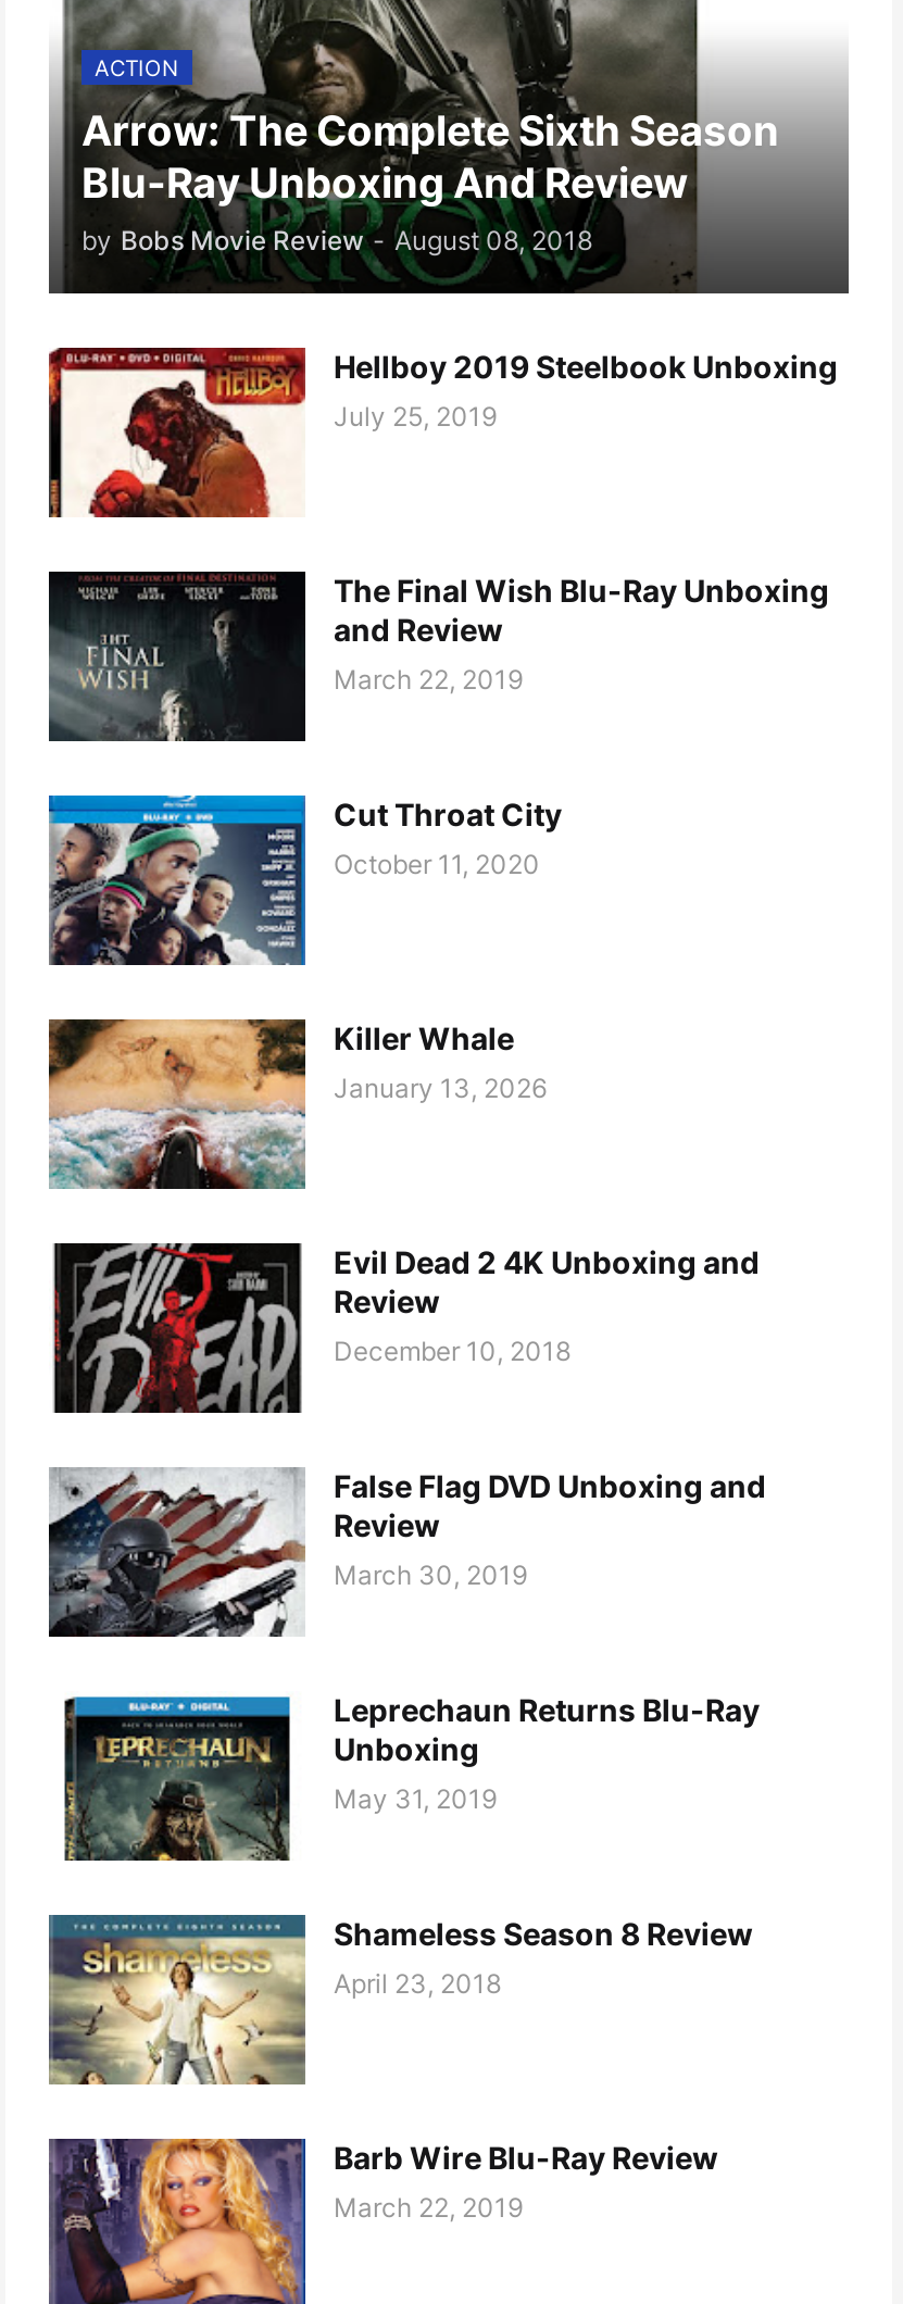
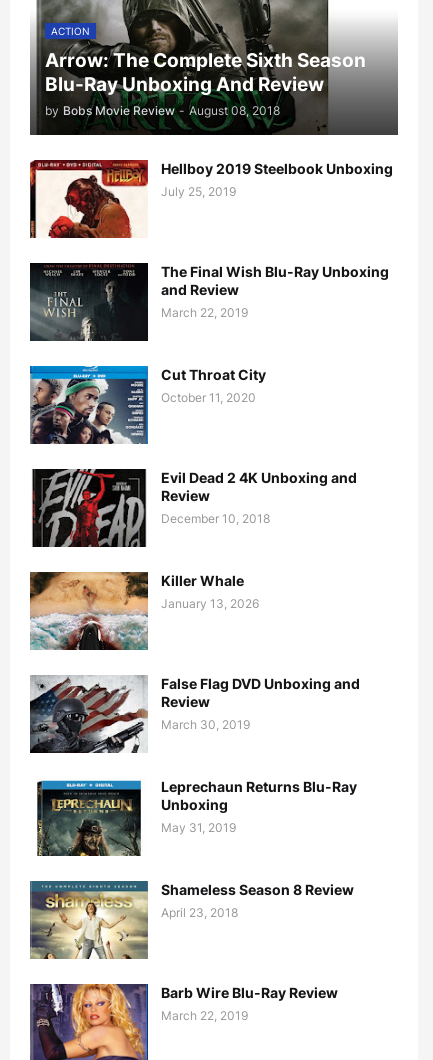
moved down: [image] | Killer Whale | January 13, 2026

moved up: [image] | Evil Dead 2 4K Unboxing and | Review | December 10, 2018
